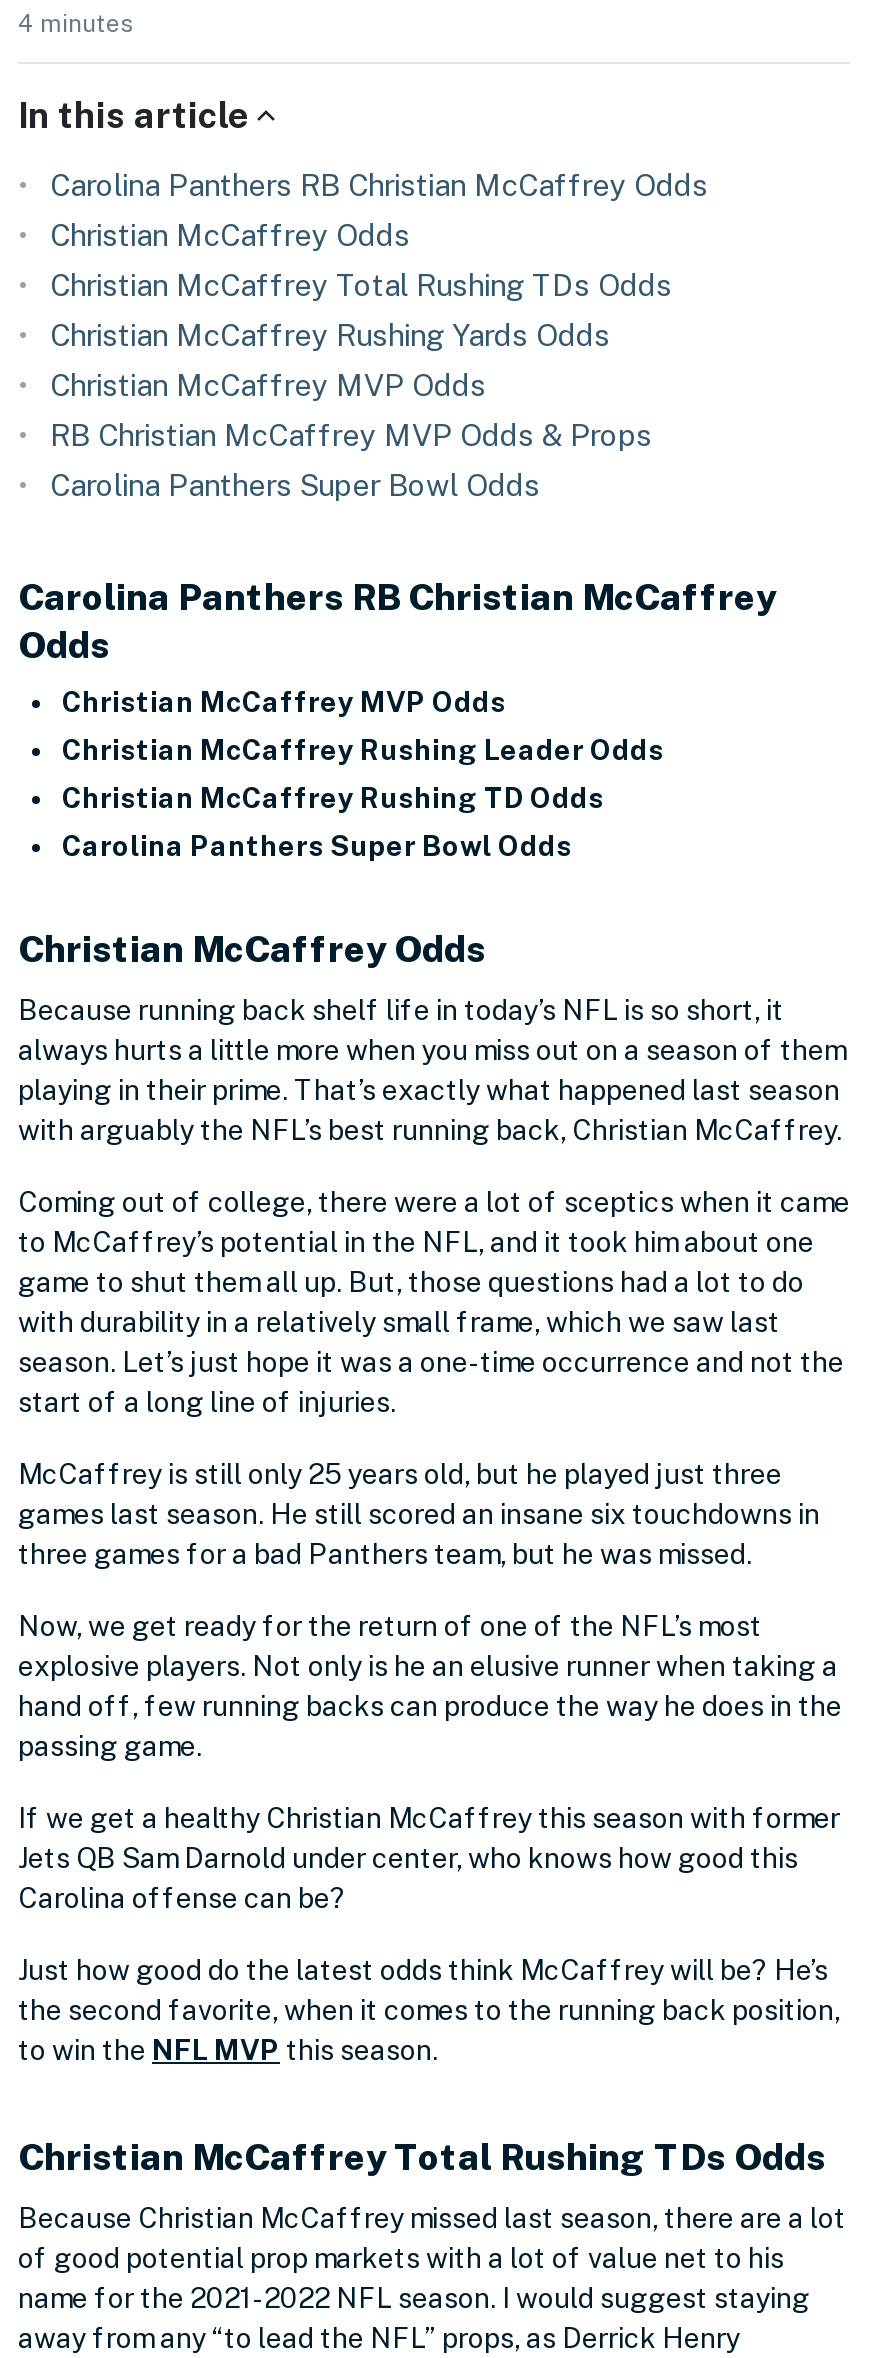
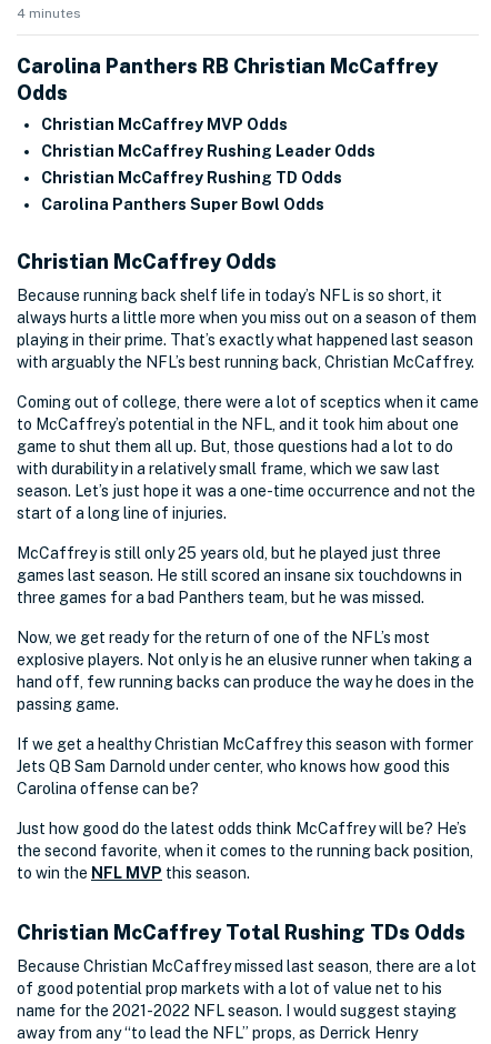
- In this article
- Carolina Panthers RB Christian McCaffrey Odds
- Christian McCaffrey Odds
- Christian McCaffrey Total Rushing TDs Odds
- Christian McCaffrey Rushing Yards Odds
- Christian McCaffrey MVP Odds
- RB Christian McCaffrey MVP Odds & Props
- Carolina Panthers Super Bowl Odds
